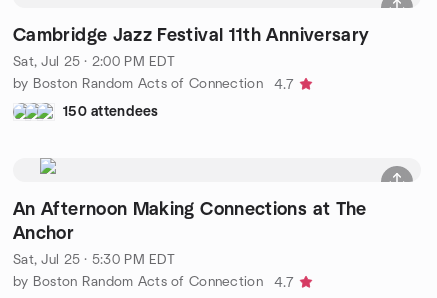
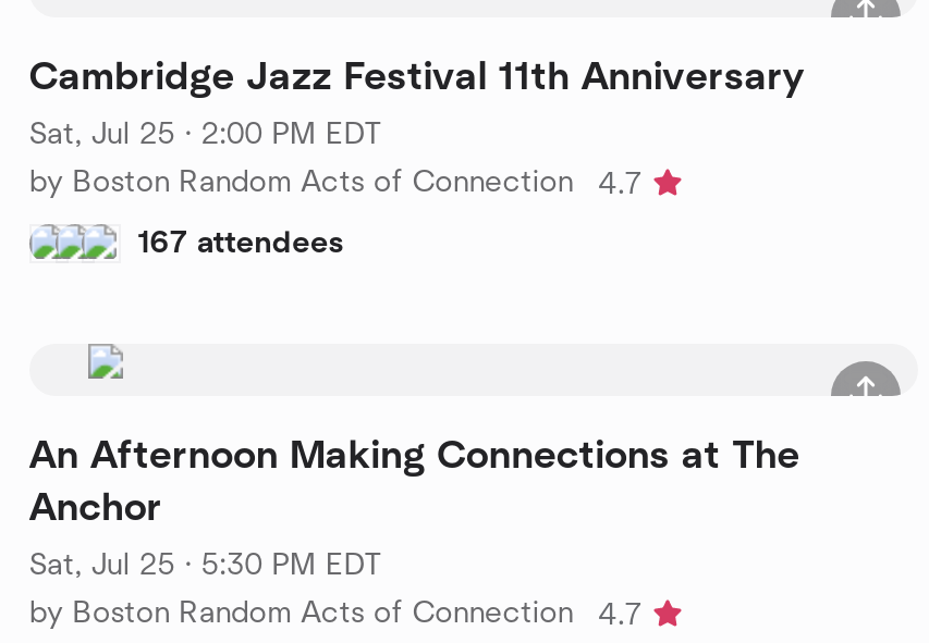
- 150 attendees
+ 167 attendees
